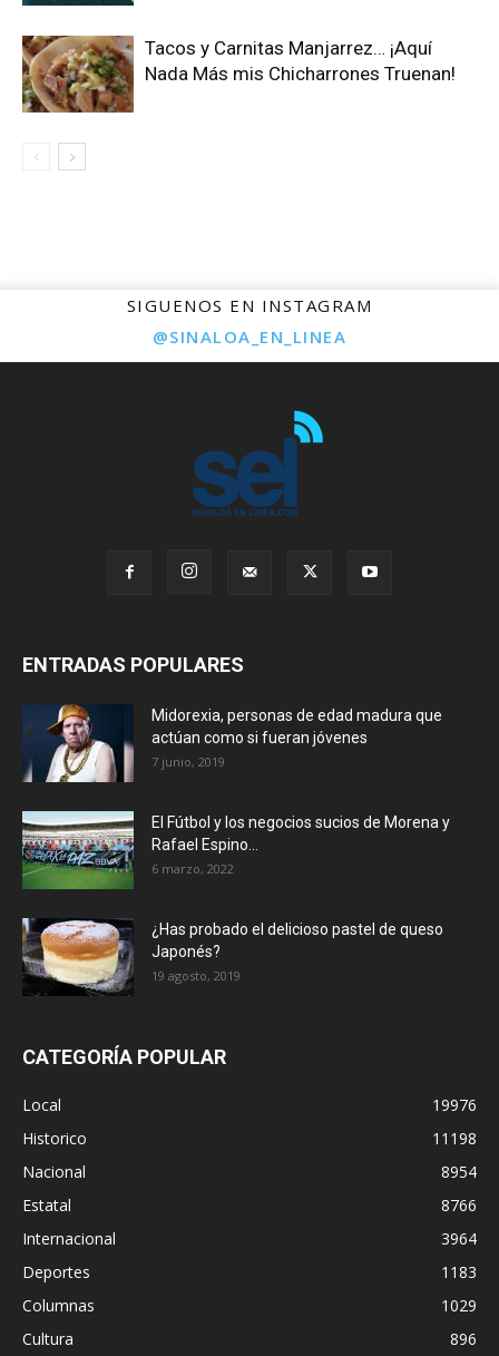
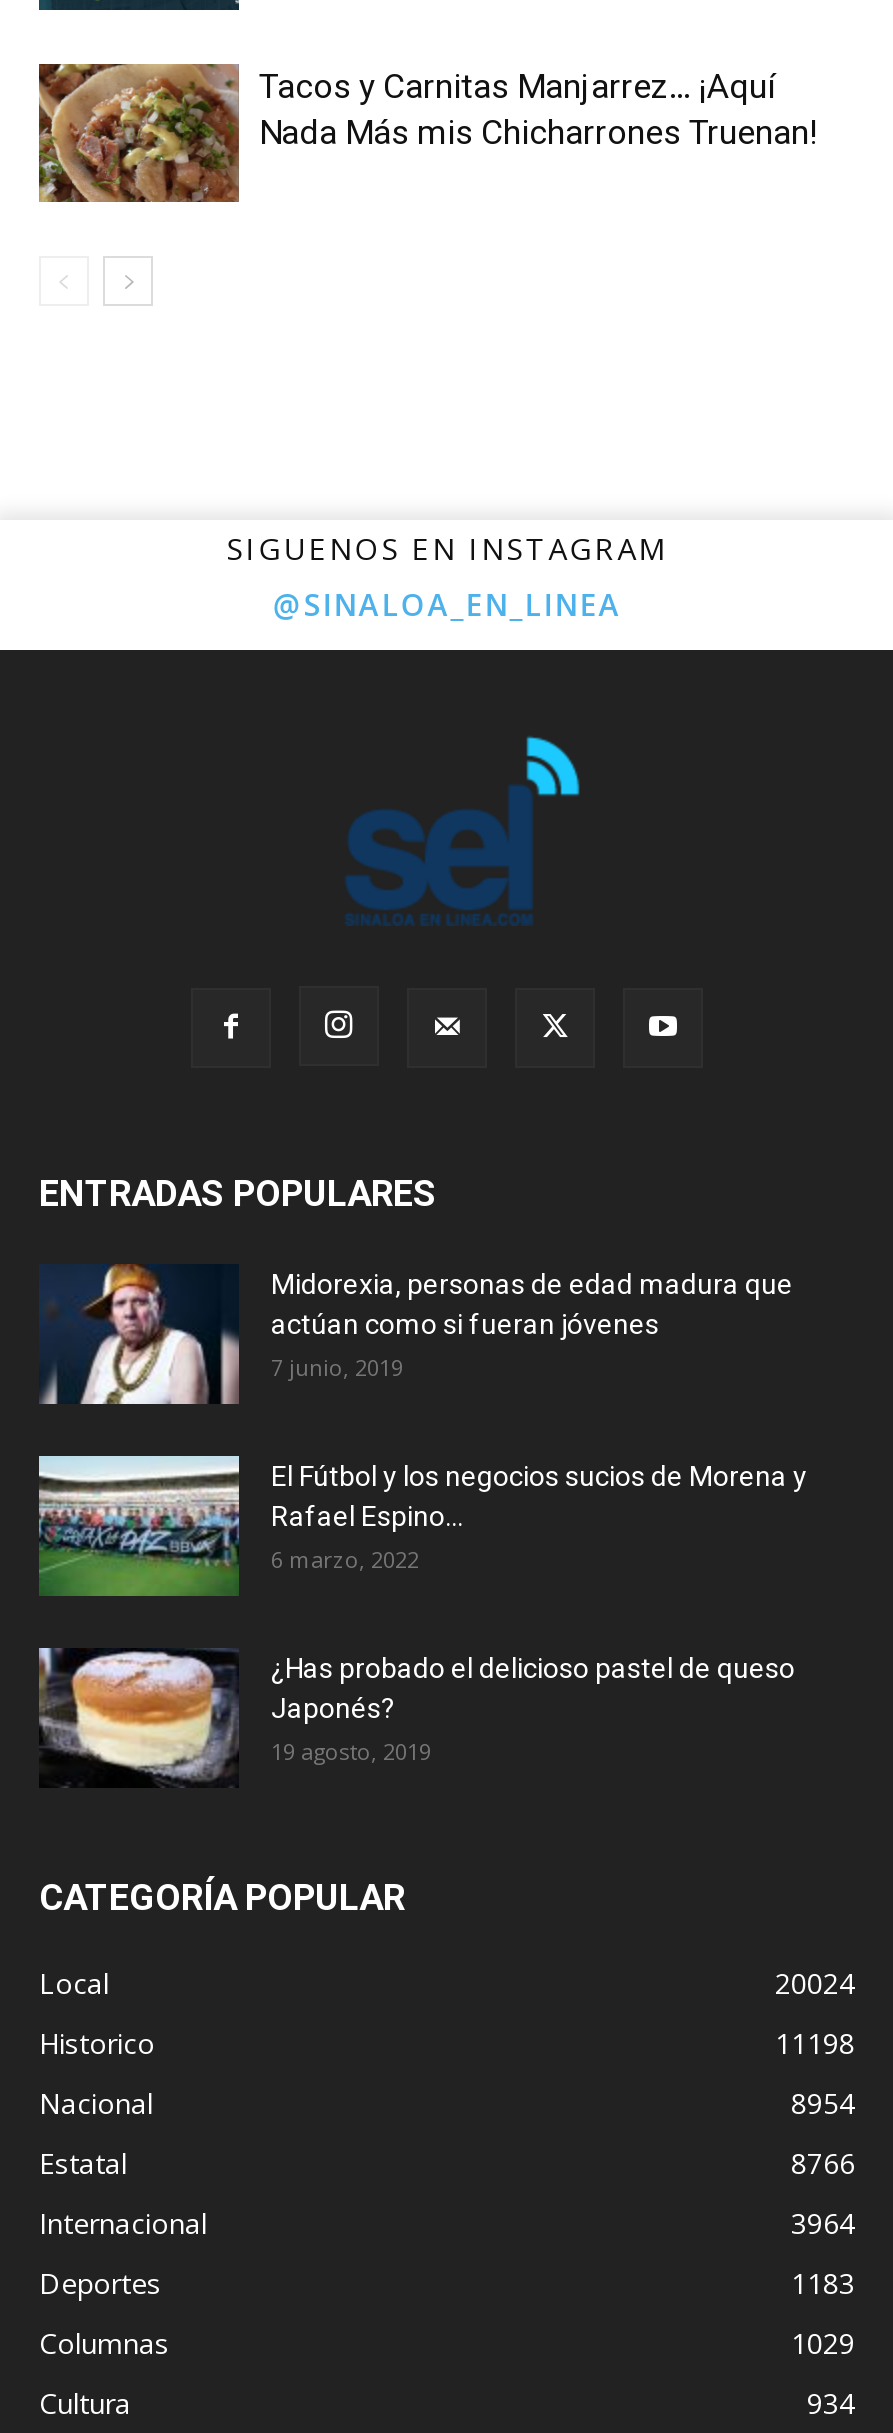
- 19976
+ 20024

- 896
+ 934
